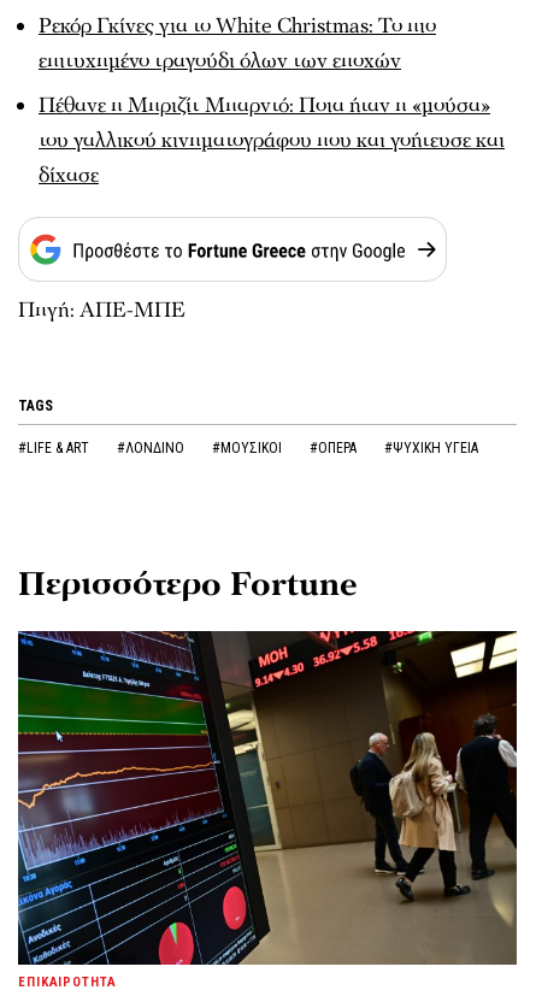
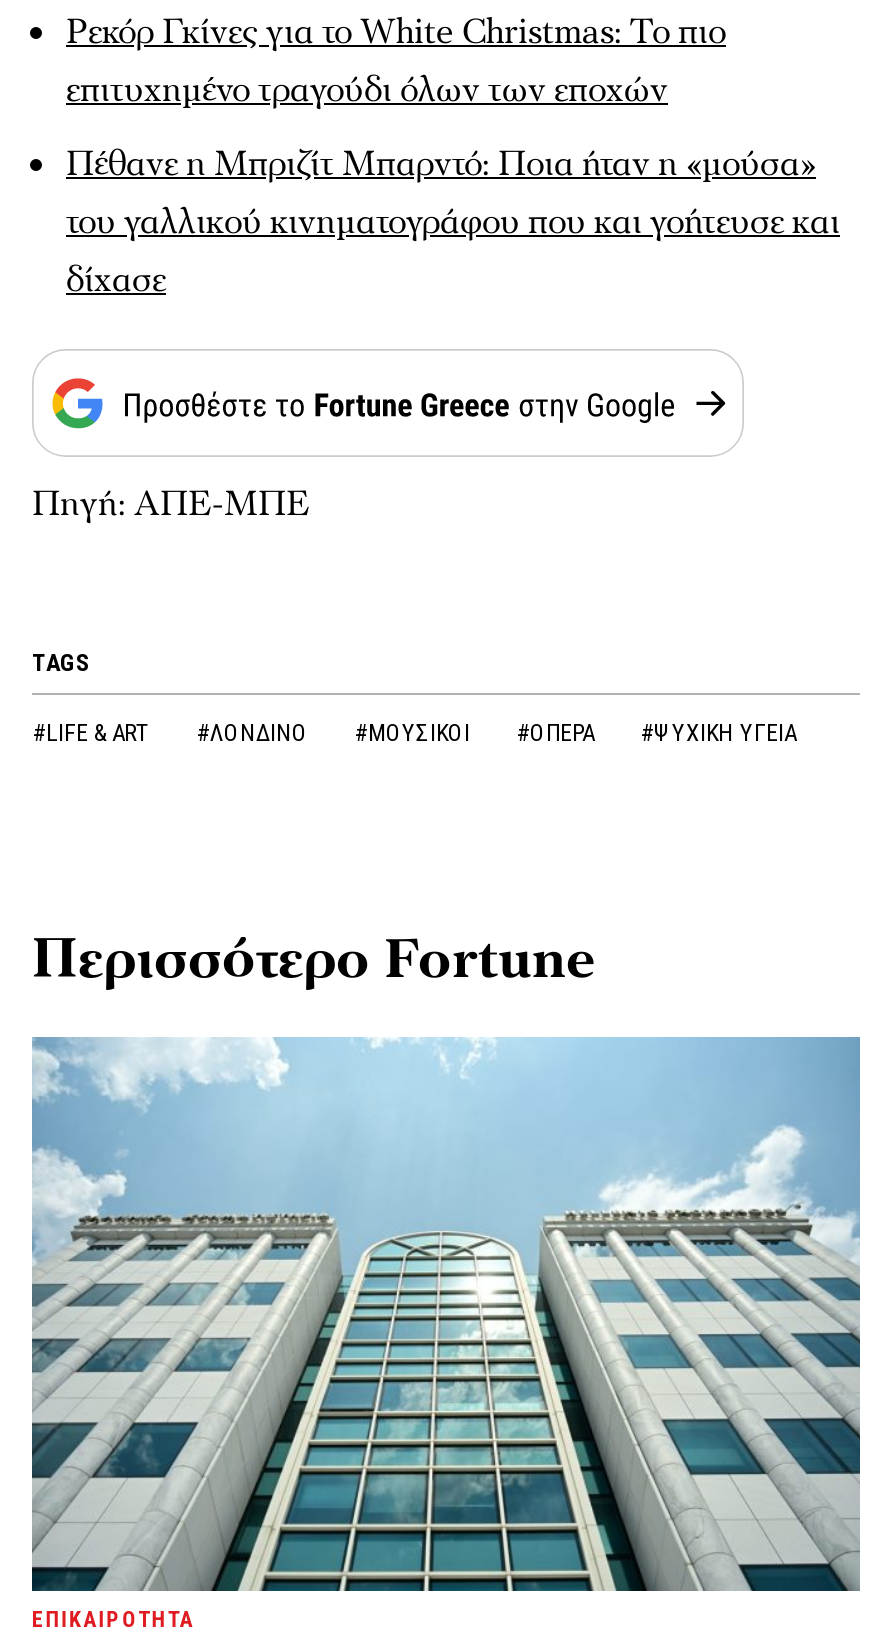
- [image]
+ [image]
